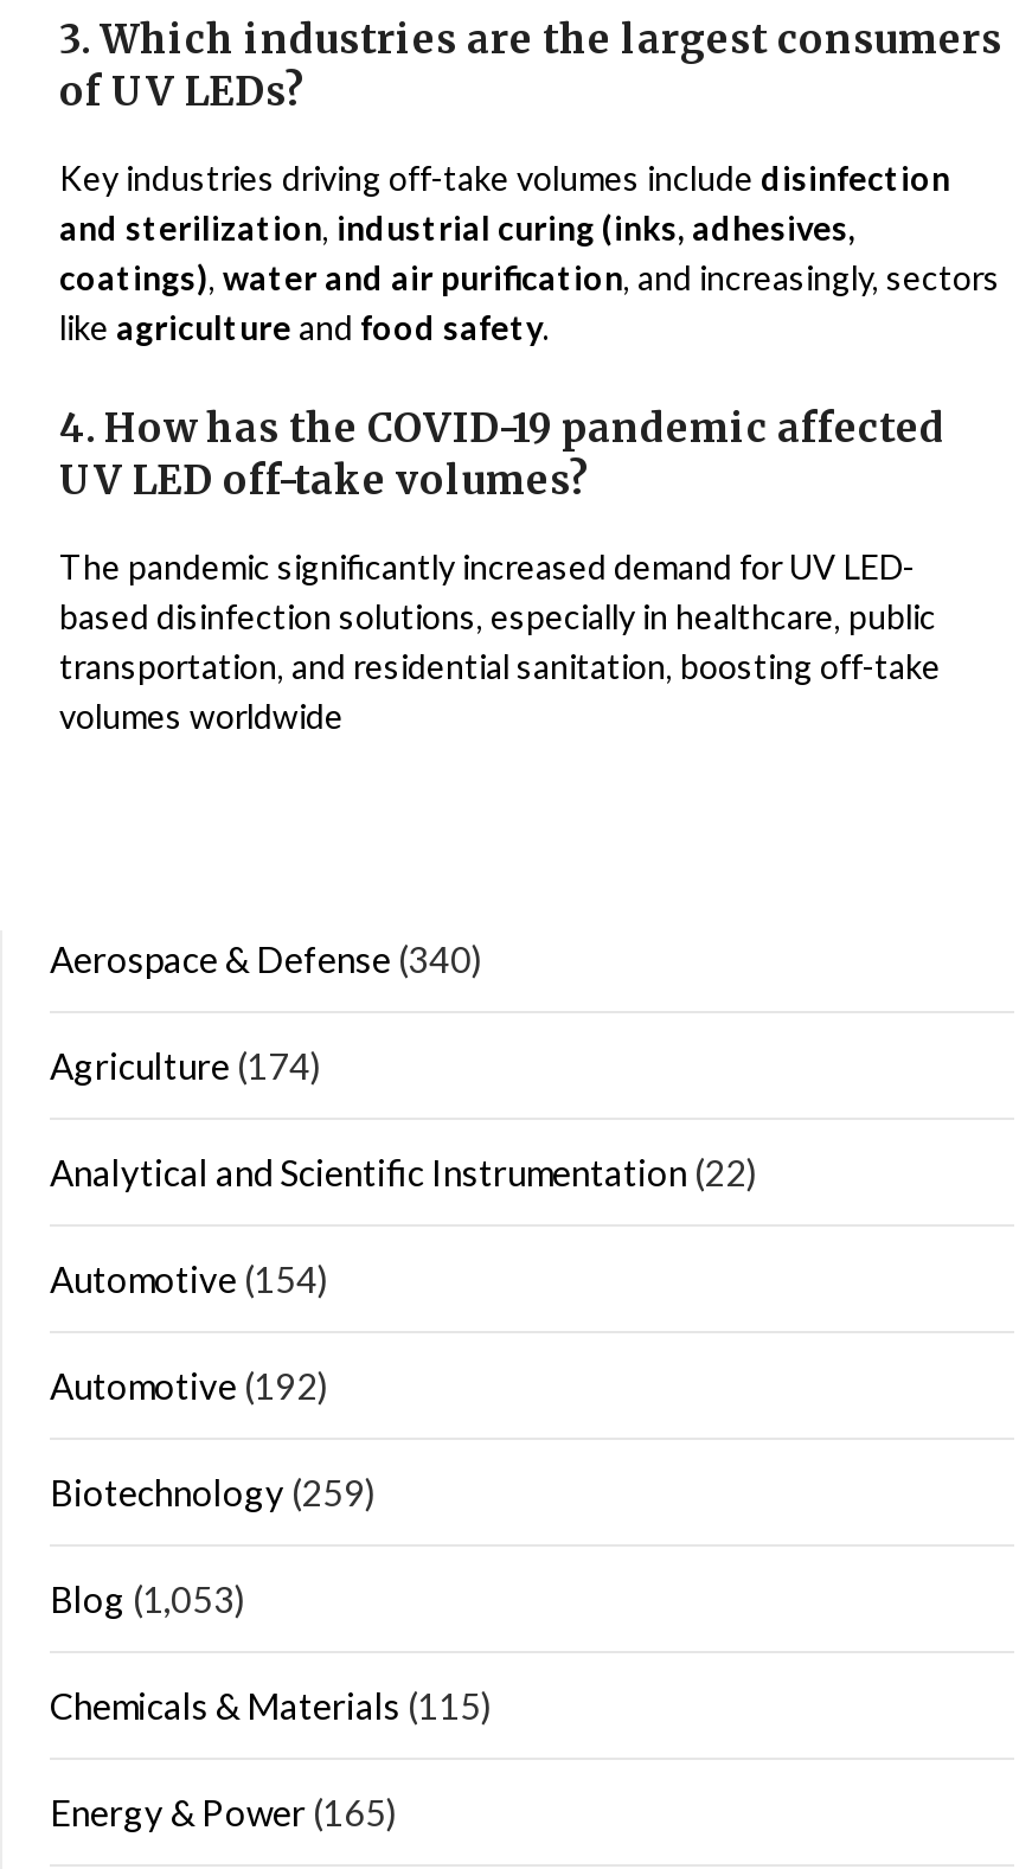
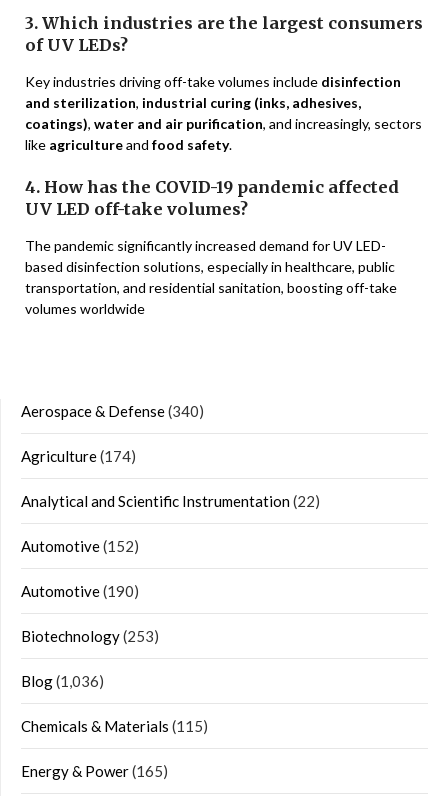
- Automotive (154)
+ Automotive (152)

- Automotive (192)
+ Automotive (190)

- Biotechnology (259)
+ Biotechnology (253)

- Blog (1,053)
+ Blog (1,036)
